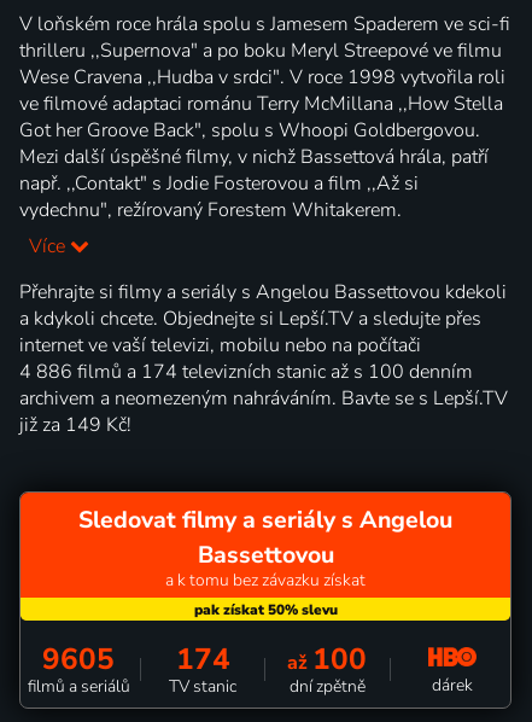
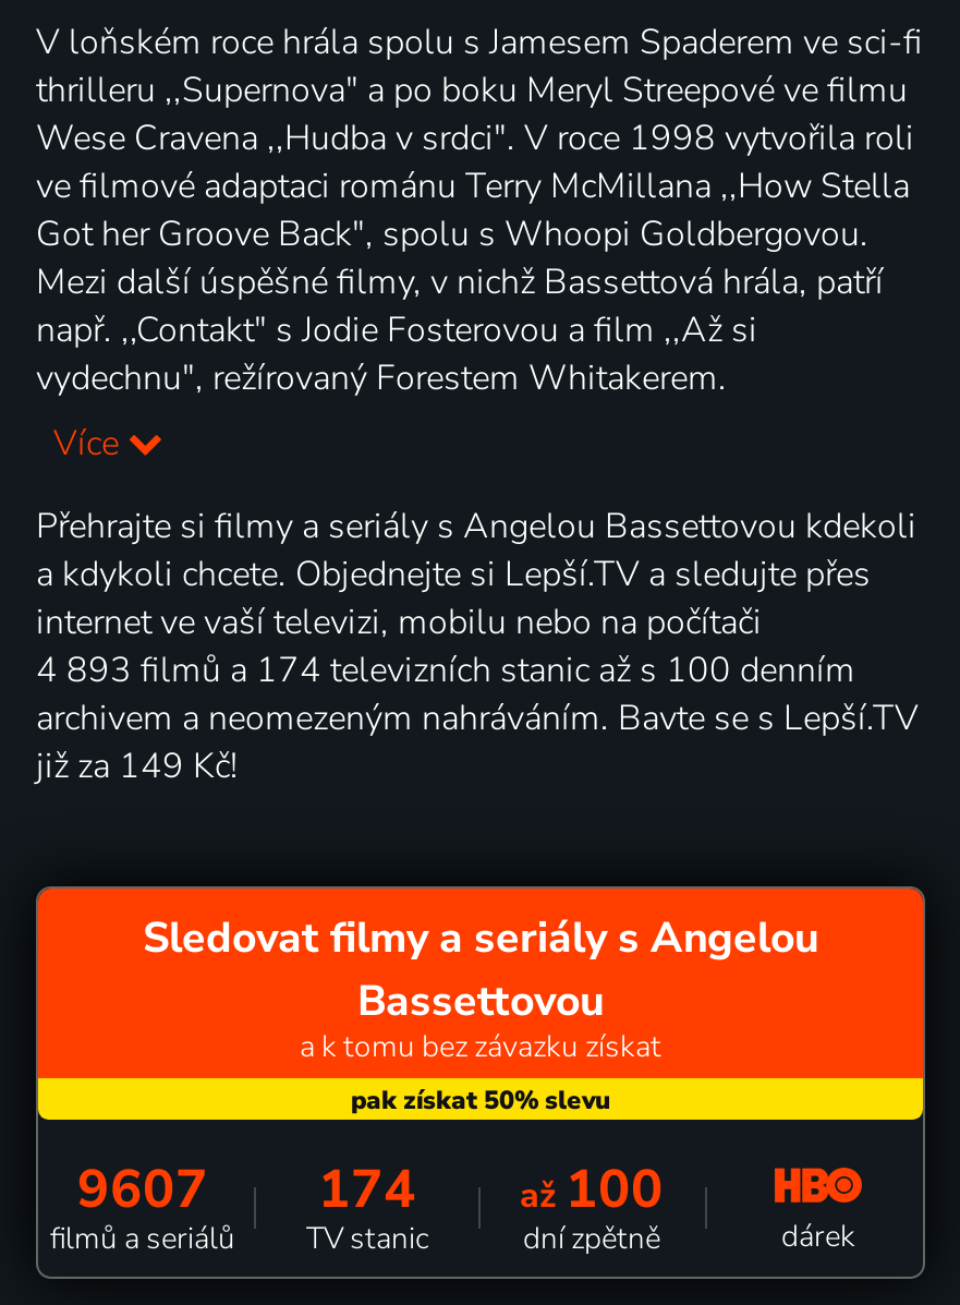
- 4 886 filmů a 174 televizních stanic až s 100 denním
+ 4 893 filmů a 174 televizních stanic až s 100 denním

- 9605 174 až 100
+ 9607 174 až 100
